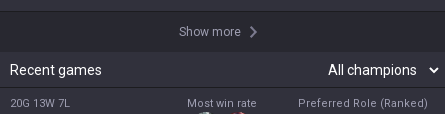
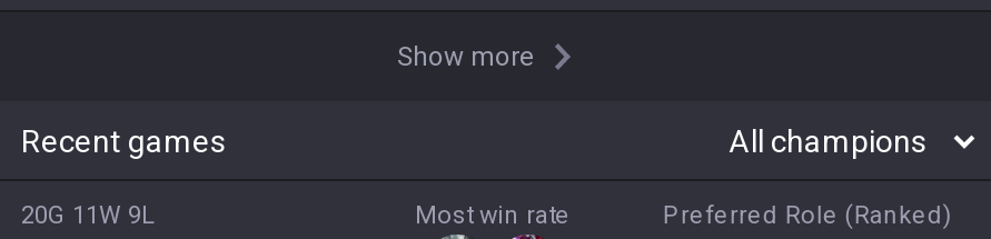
- 20G 13W 7L
+ 20G 11W 9L
